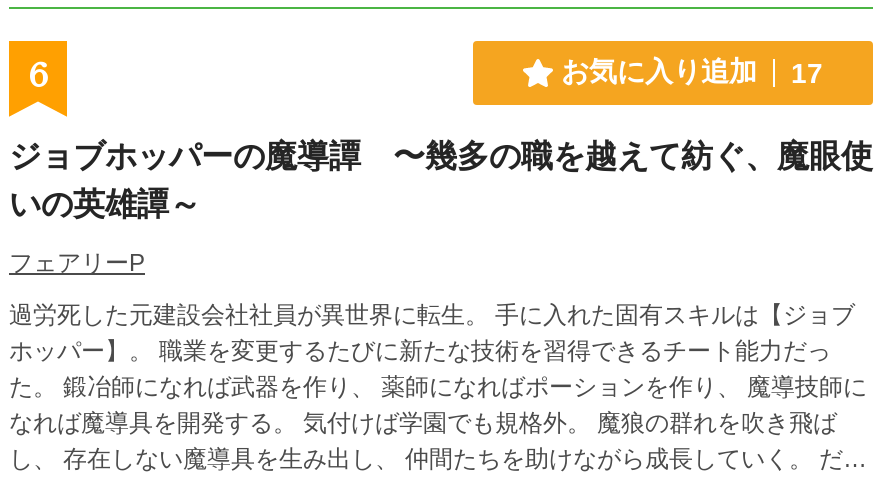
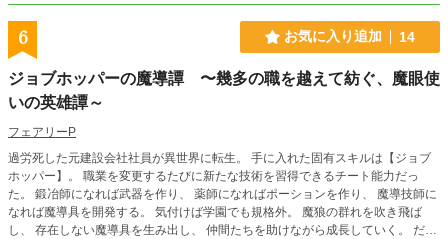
- お気に入り追加 17
+ お気に入り追加 14
